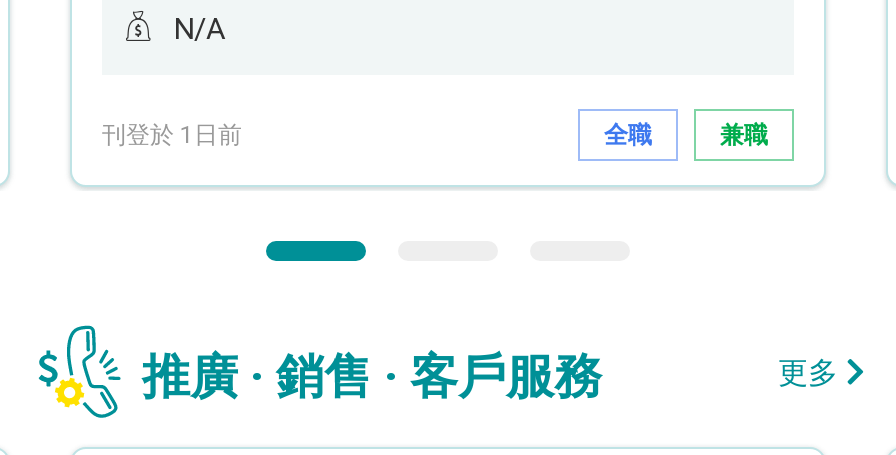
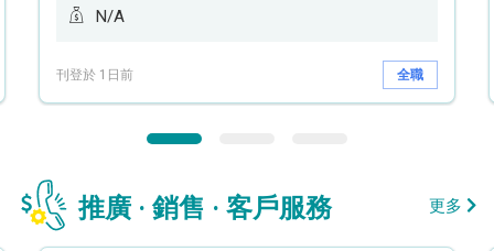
- 兼職
